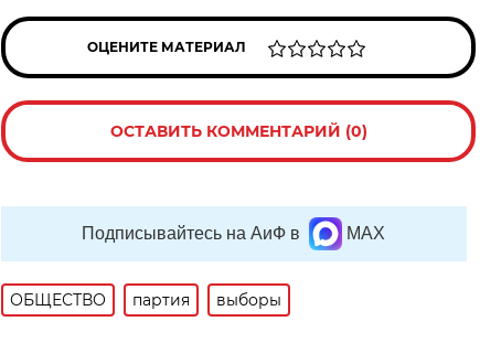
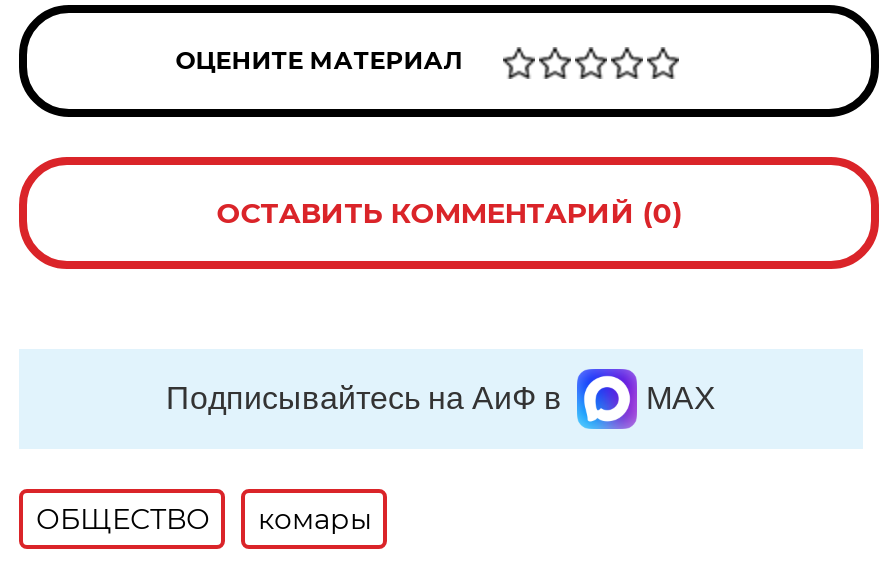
- партия
- выборы
+ комары
